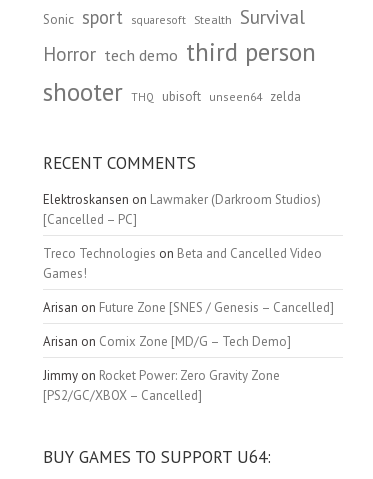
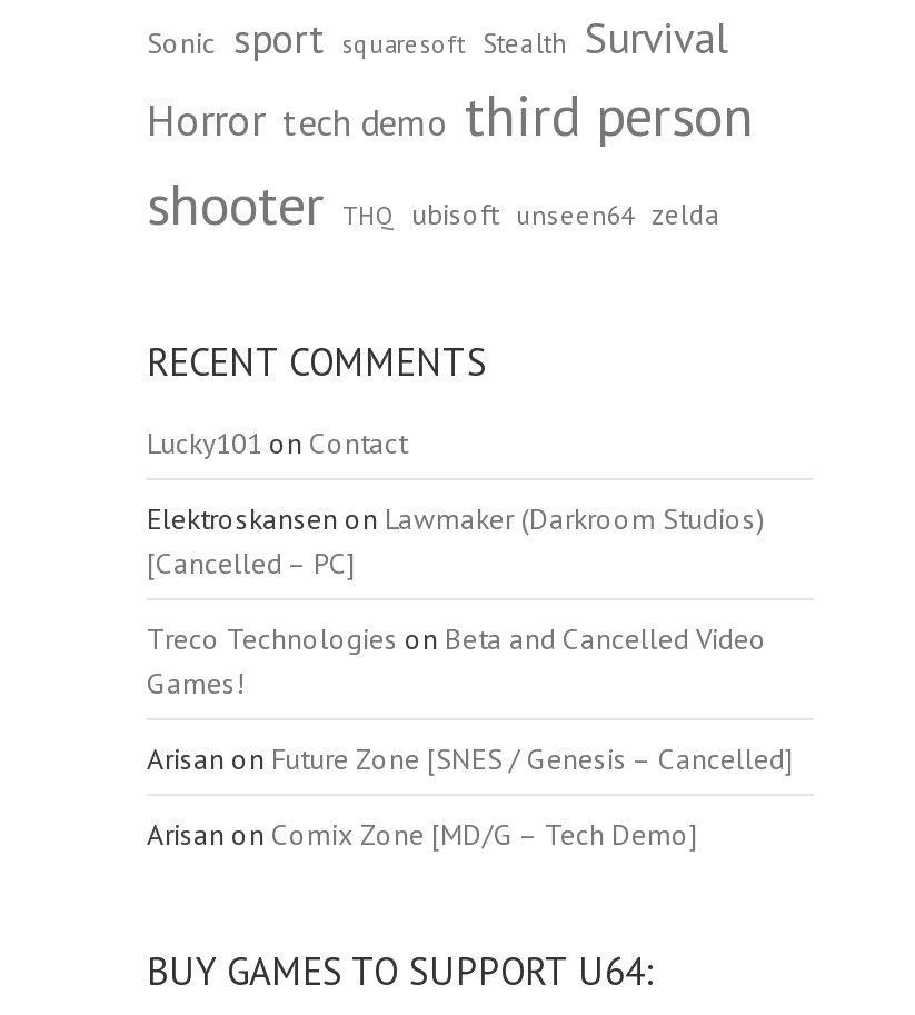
+ Lucky101 on Contact

moved down: Elektroskansen on Lawmaker (Darkroom Studios) | [Cancelled – PC] | Treco Technologies on Beta and Cancelled Video | Games! | Arisan on Future Zone [SNES / Genesis – Cancelled] | Arisan on Comix Zone [MD/G – Tech Demo]

- Jimmy on Rocket Power: Zero Gravity Zone
- [PS2/GC/XBOX – Cancelled]
